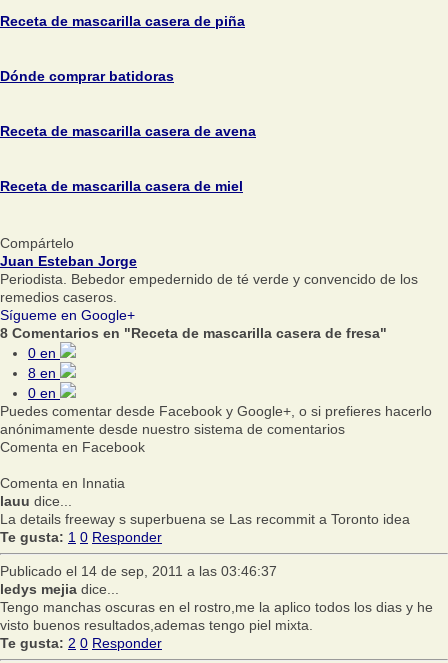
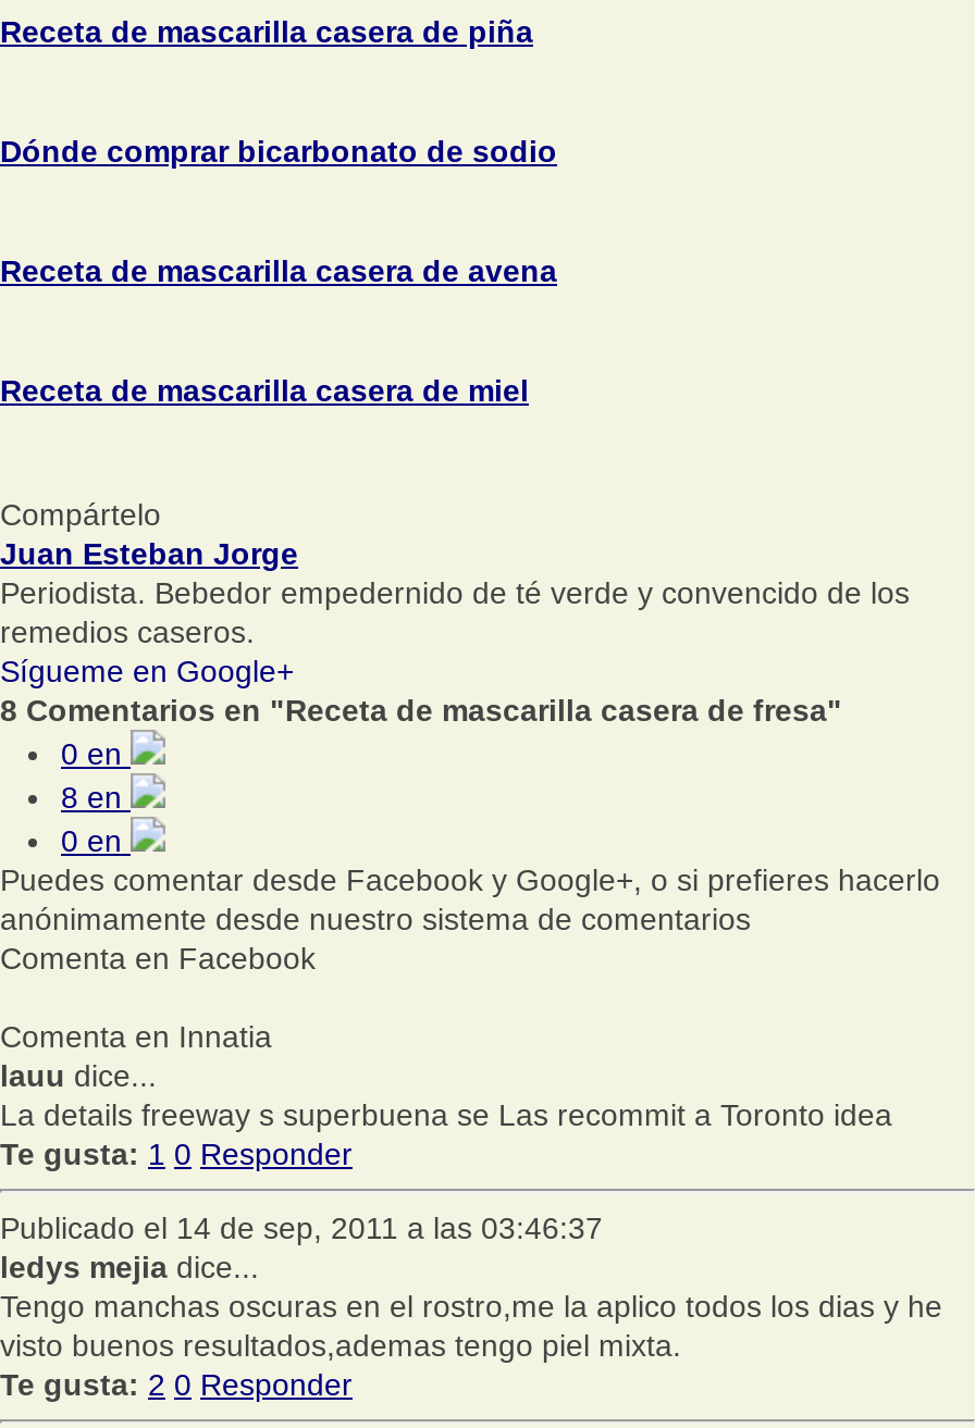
- Dónde comprar batidoras
+ Dónde comprar bicarbonato de sodio
